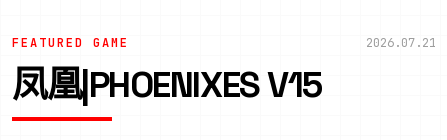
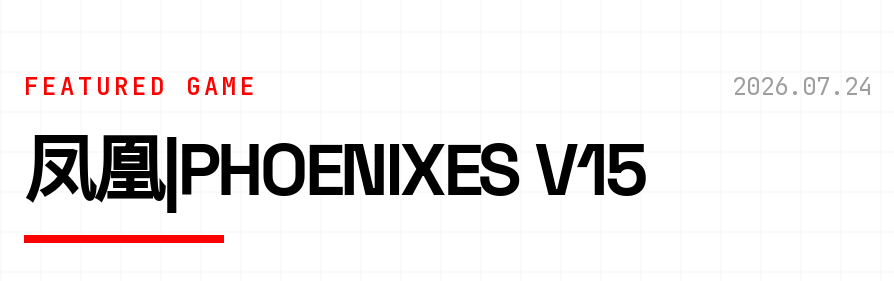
- 2026.07.21
+ 2026.07.24
